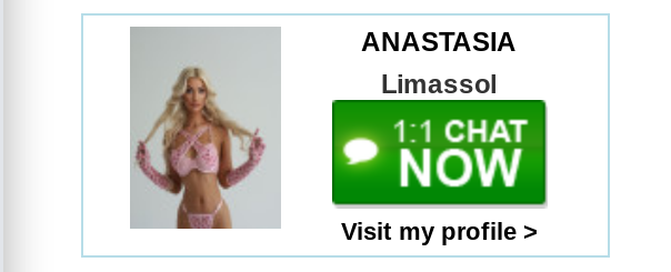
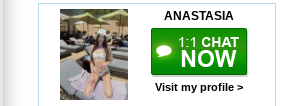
- [image]
+ [image]

- Limassol
